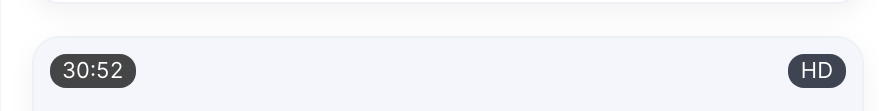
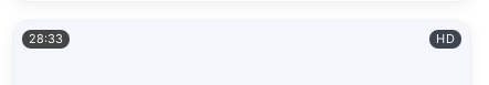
- 30:52
+ 28:33
